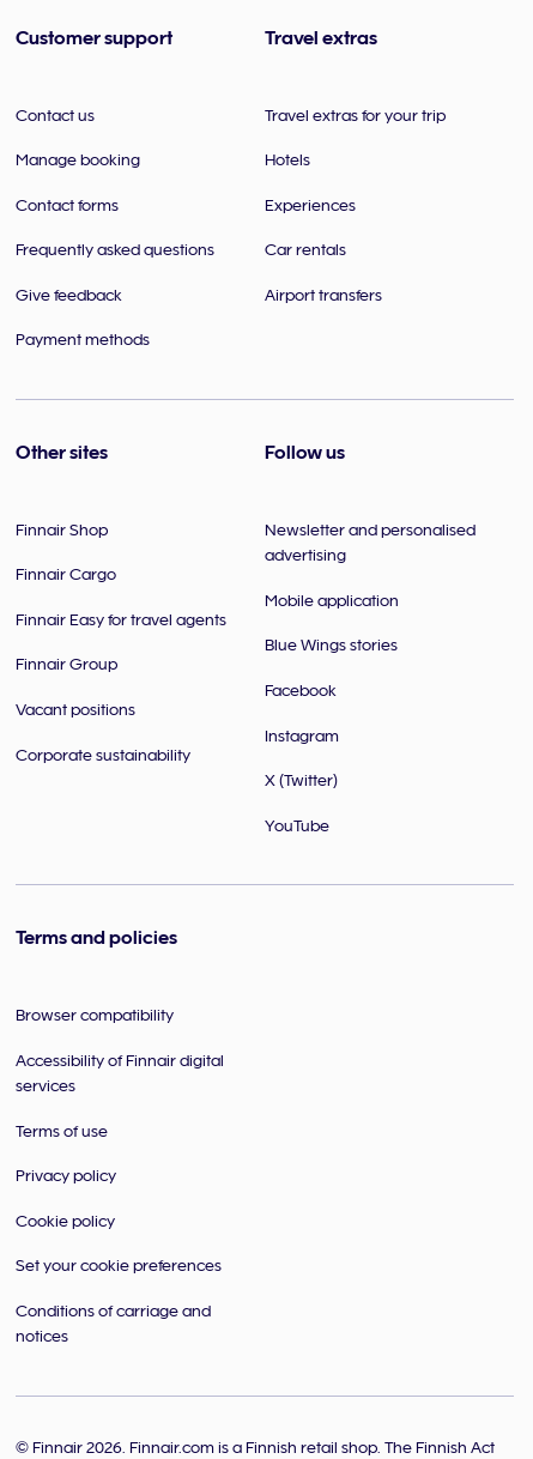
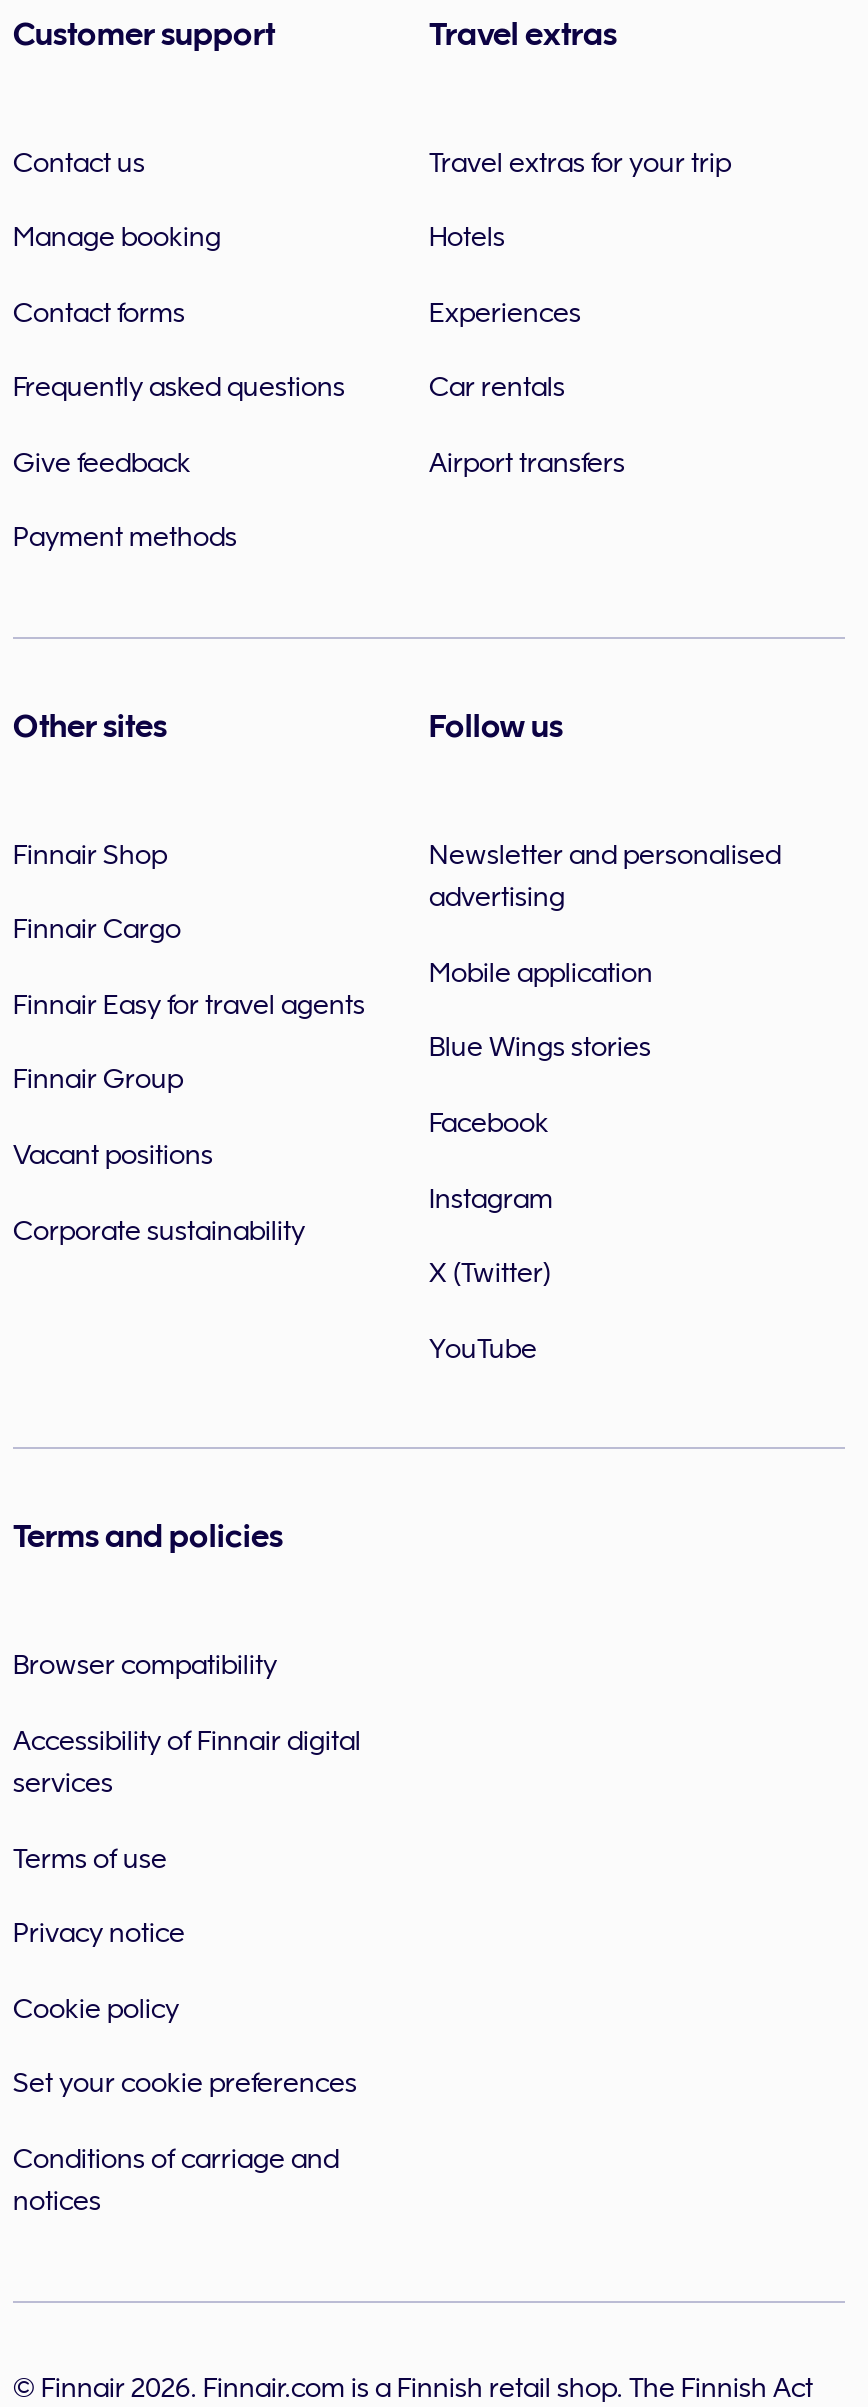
- Privacy policy
+ Privacy notice
